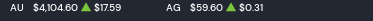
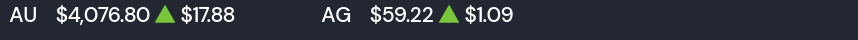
- $4,104.60
+ $4,076.80

- $17.59
+ $17.88

- $59.60
+ $59.22

- $0.31
+ $1.09
